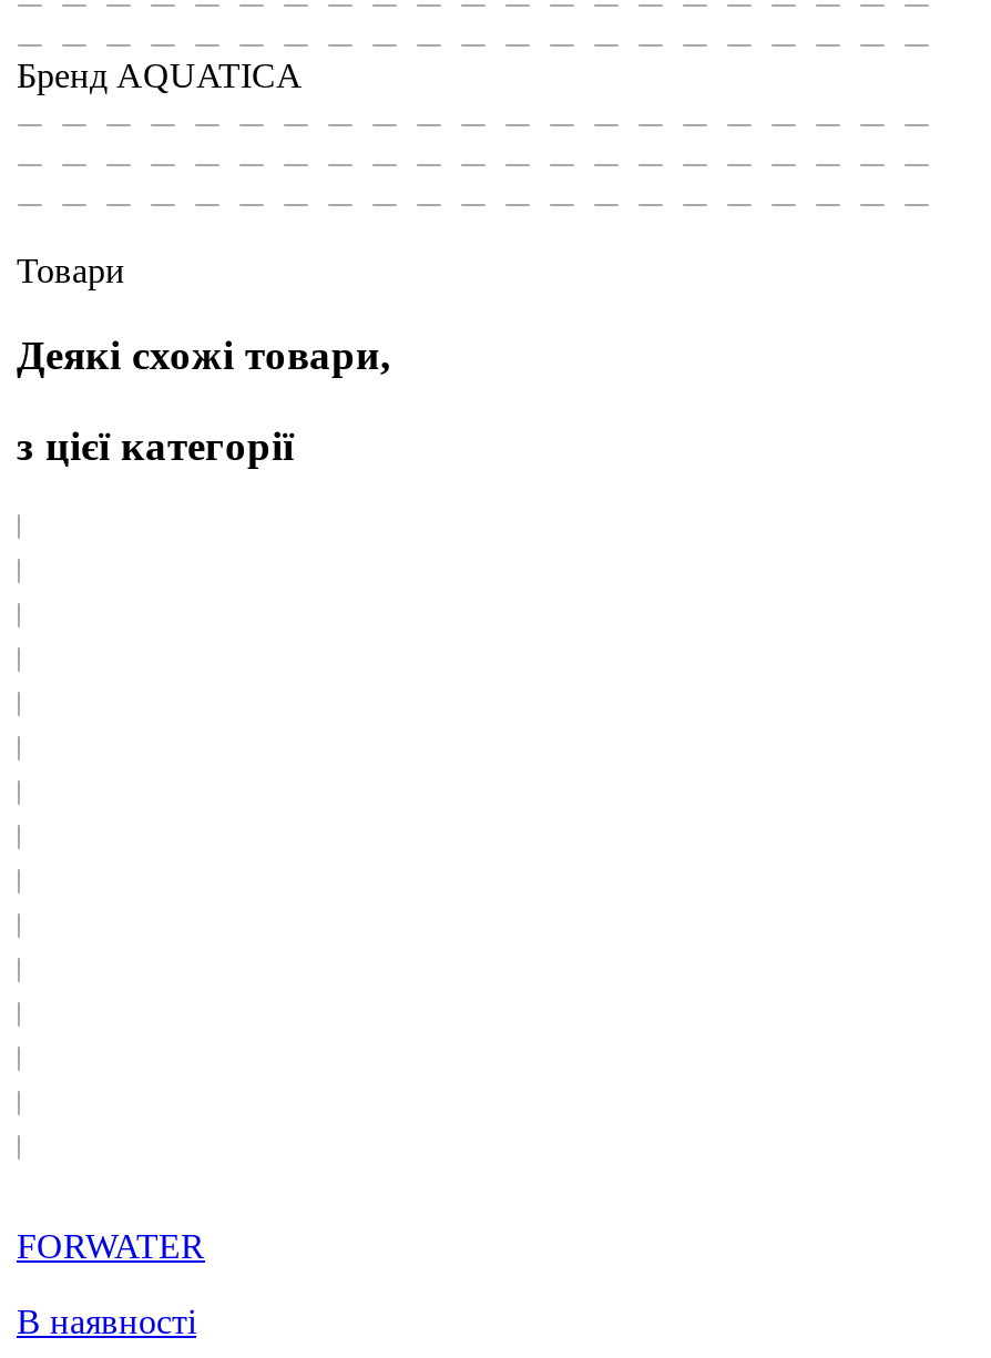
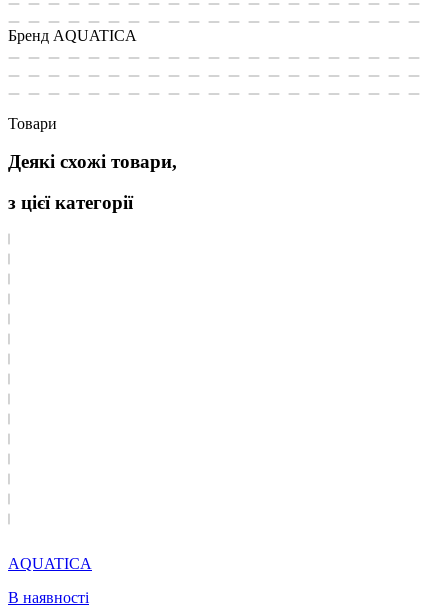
- FORWATER
+ AQUATICA
